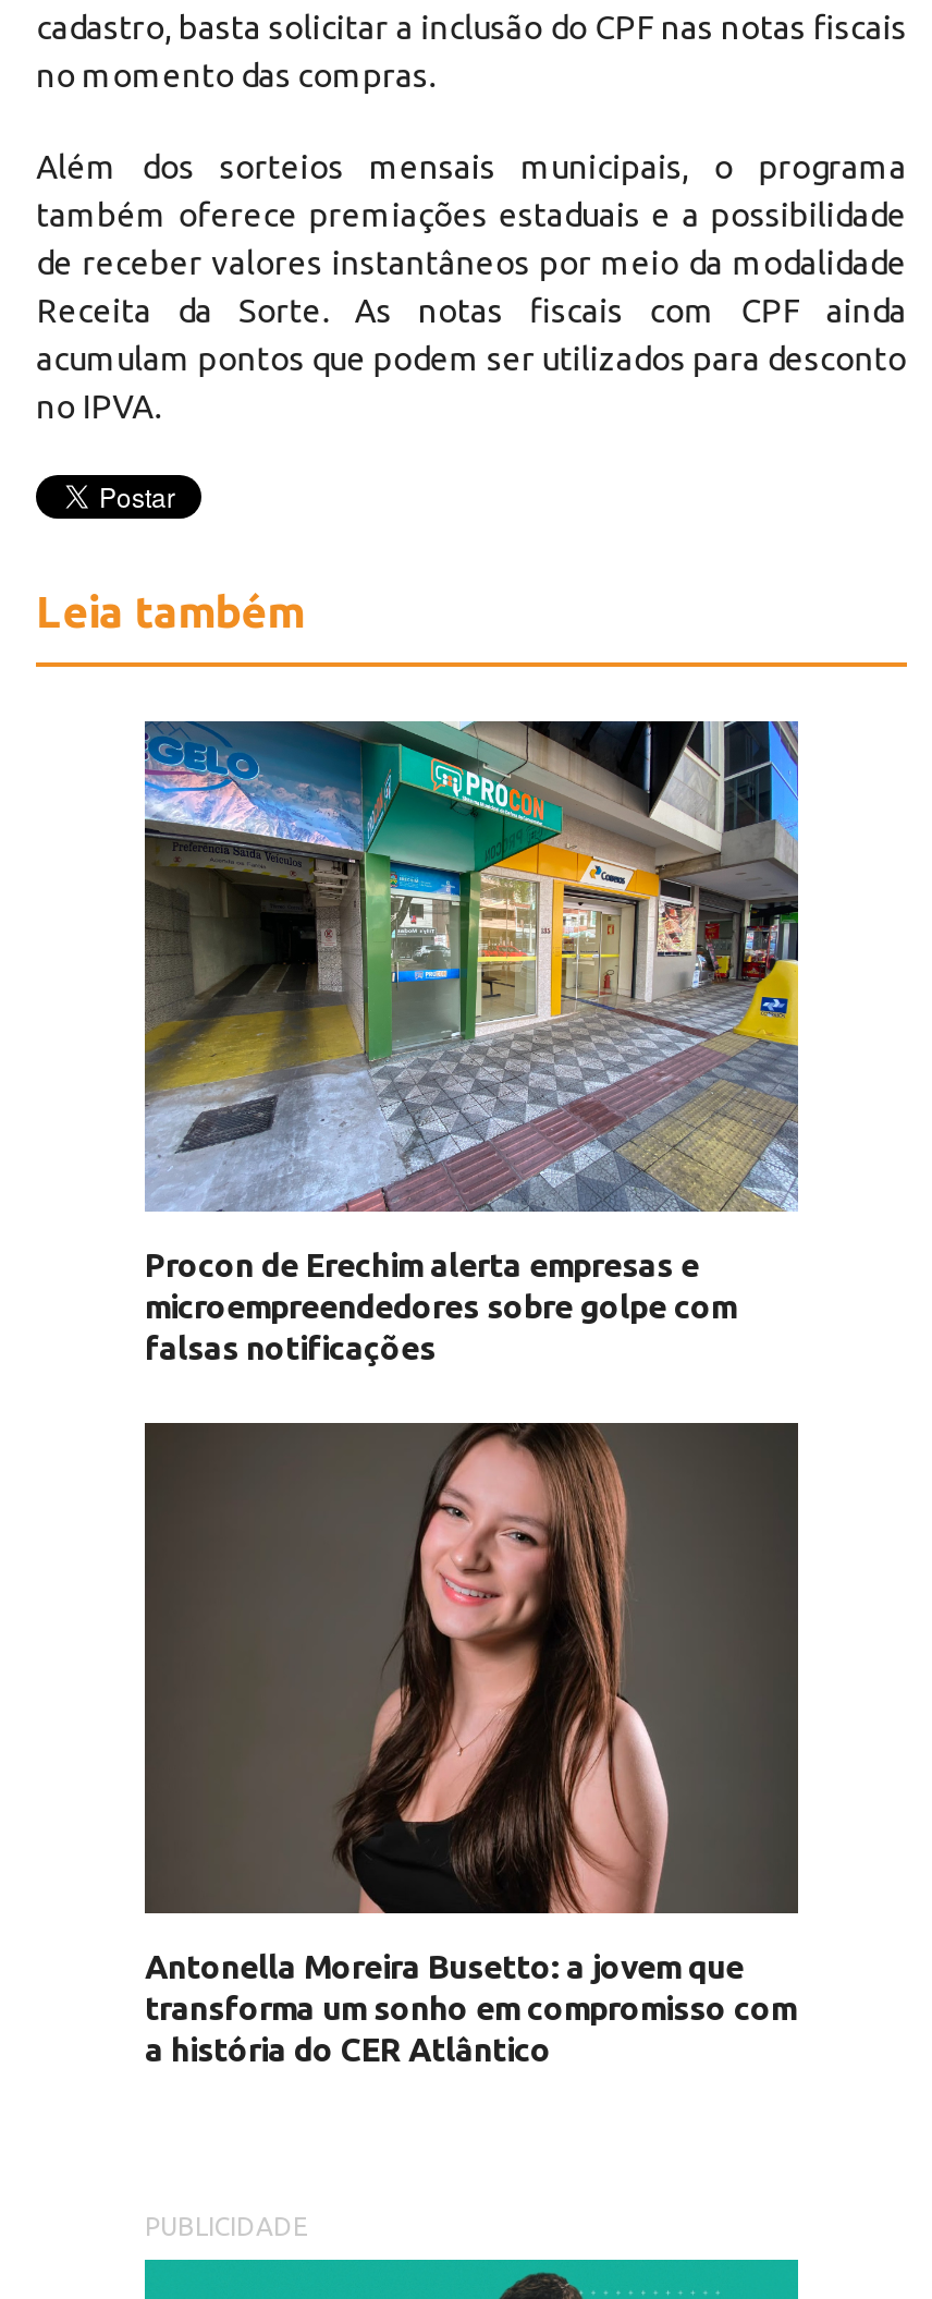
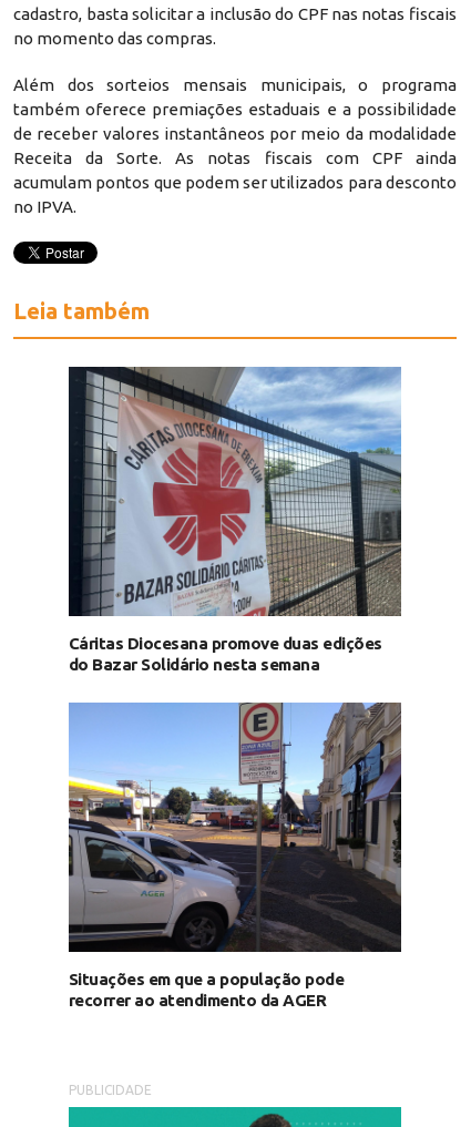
- [image]
- Procon de Erechim alerta empresas e
- microempreendedores sobre golpe com
- falsas notificações
+ [image]
+ Cáritas Diocesana promove duas edições
+ do Bazar Solidário nesta semana

- [image]
- Antonella Moreira Busetto: a jovem que
- transforma um sonho em compromisso com
- a história do CER Atlântico
+ [image]
+ Situações em que a população pode
+ recorrer ao atendimento da AGER
